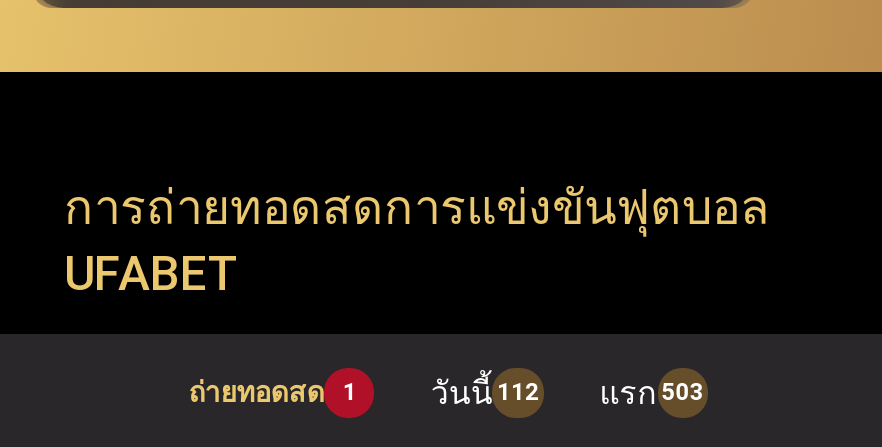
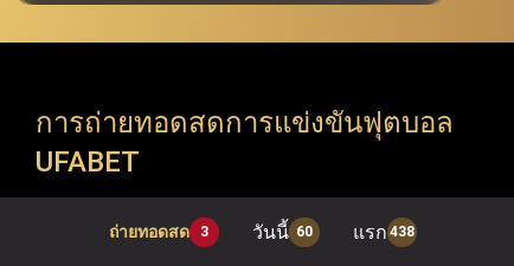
- 1
- วันนี้ 112
- แรก 503
+ 3
+ วันนี้ 60
+ แรก 438
